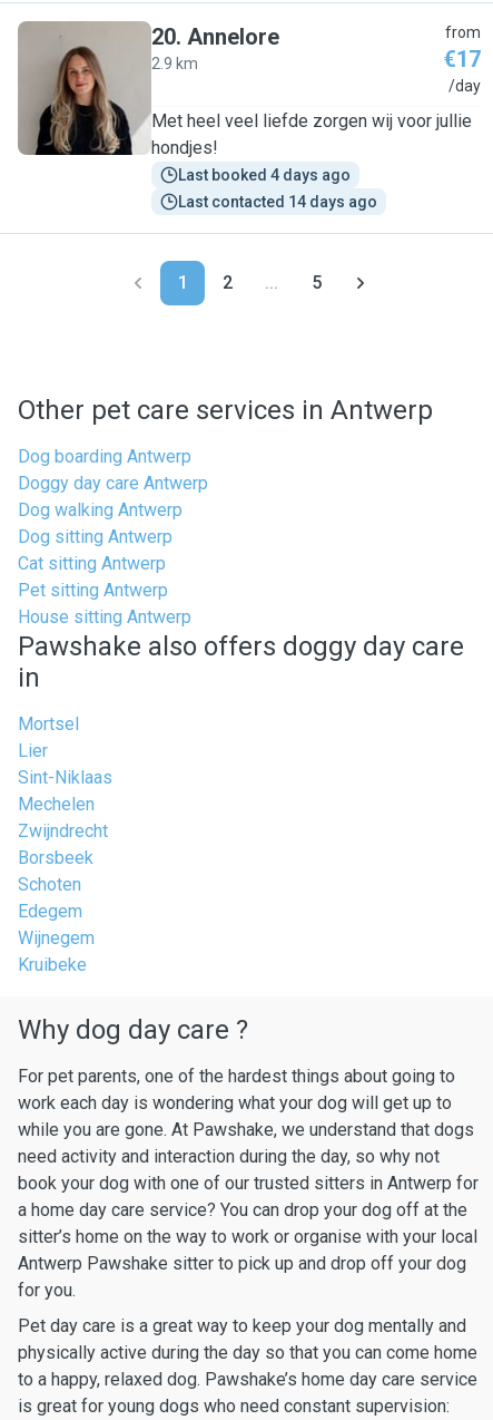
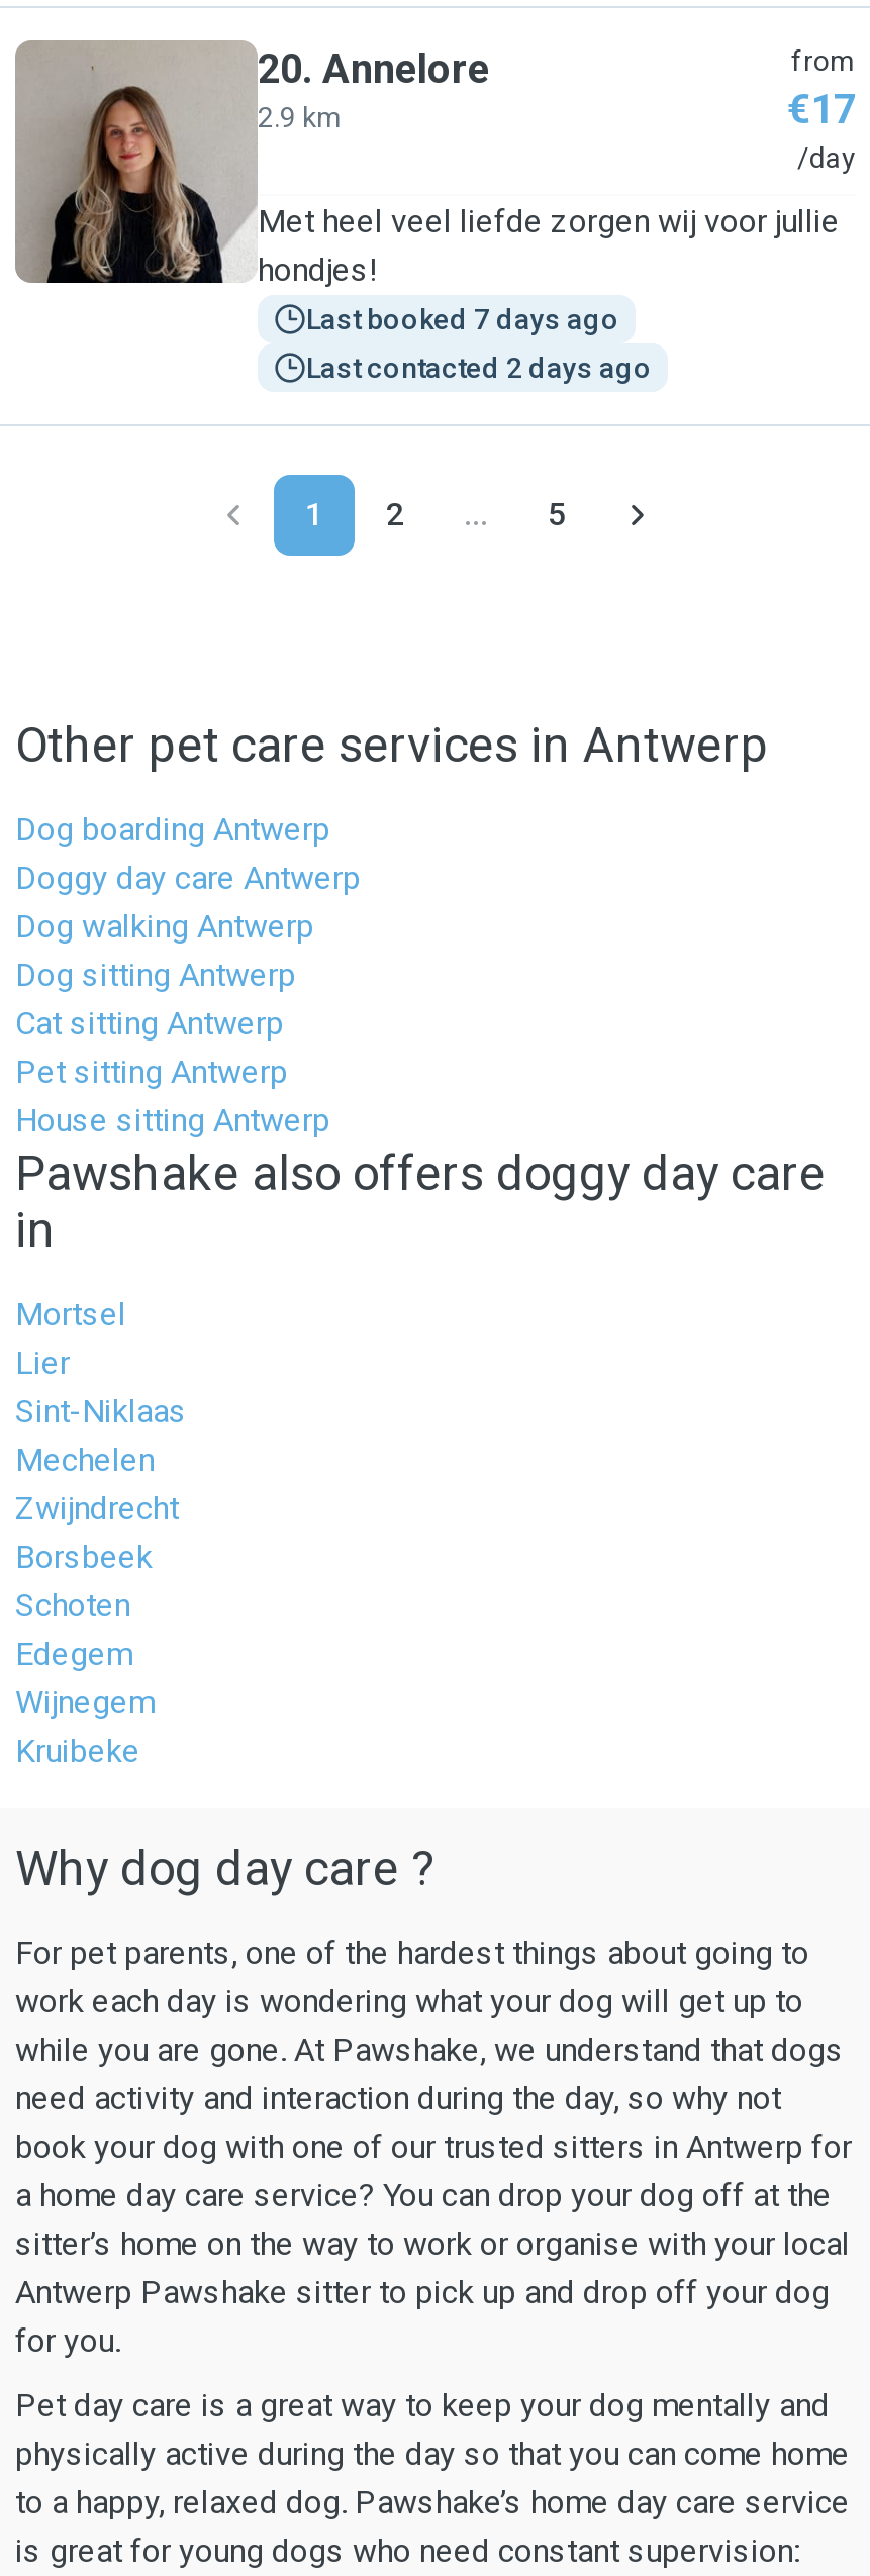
- Last booked 4 days ago
+ Last booked 7 days ago

- Last contacted 14 days ago
+ Last contacted 2 days ago
